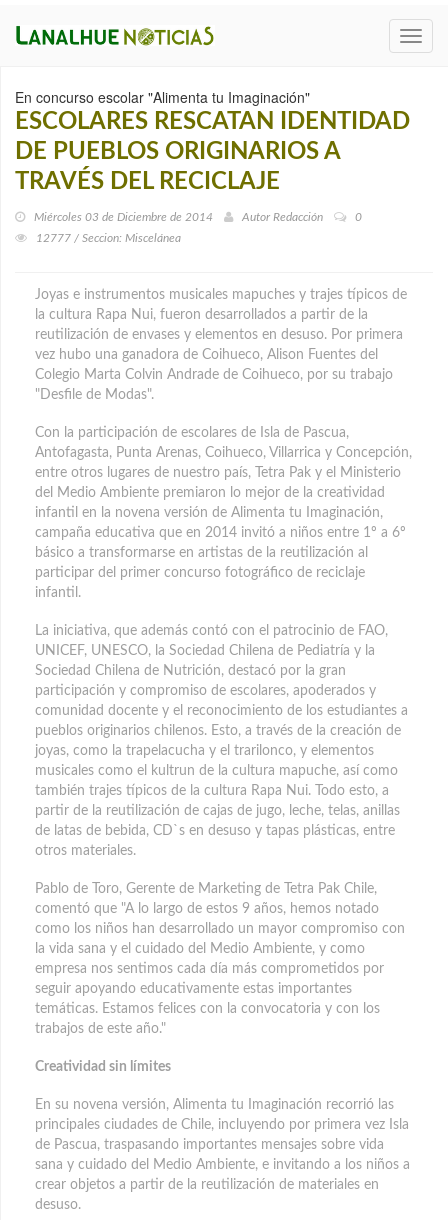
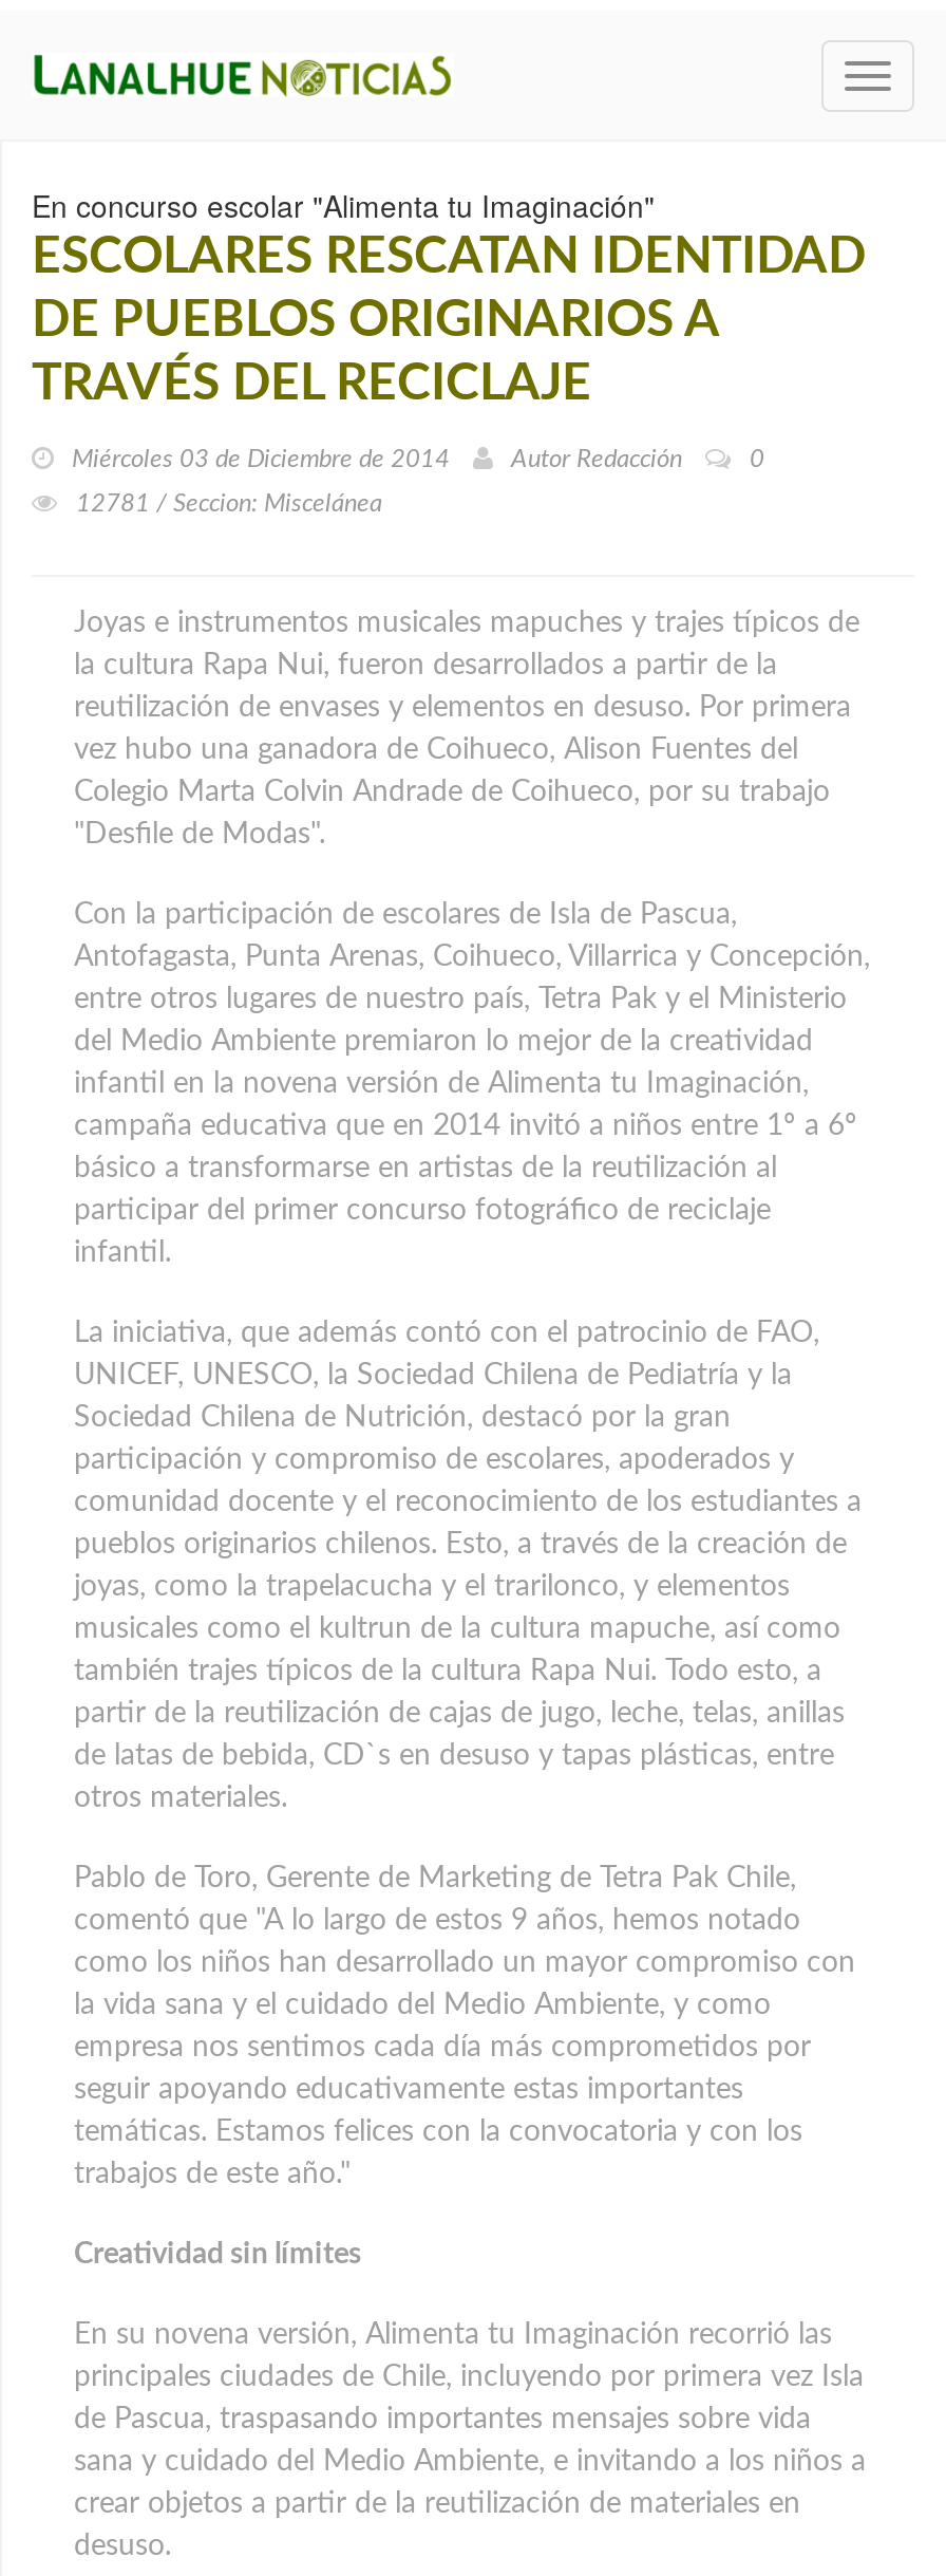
- 12777 / Seccion: Miscelánea
+ 12781 / Seccion: Miscelánea
